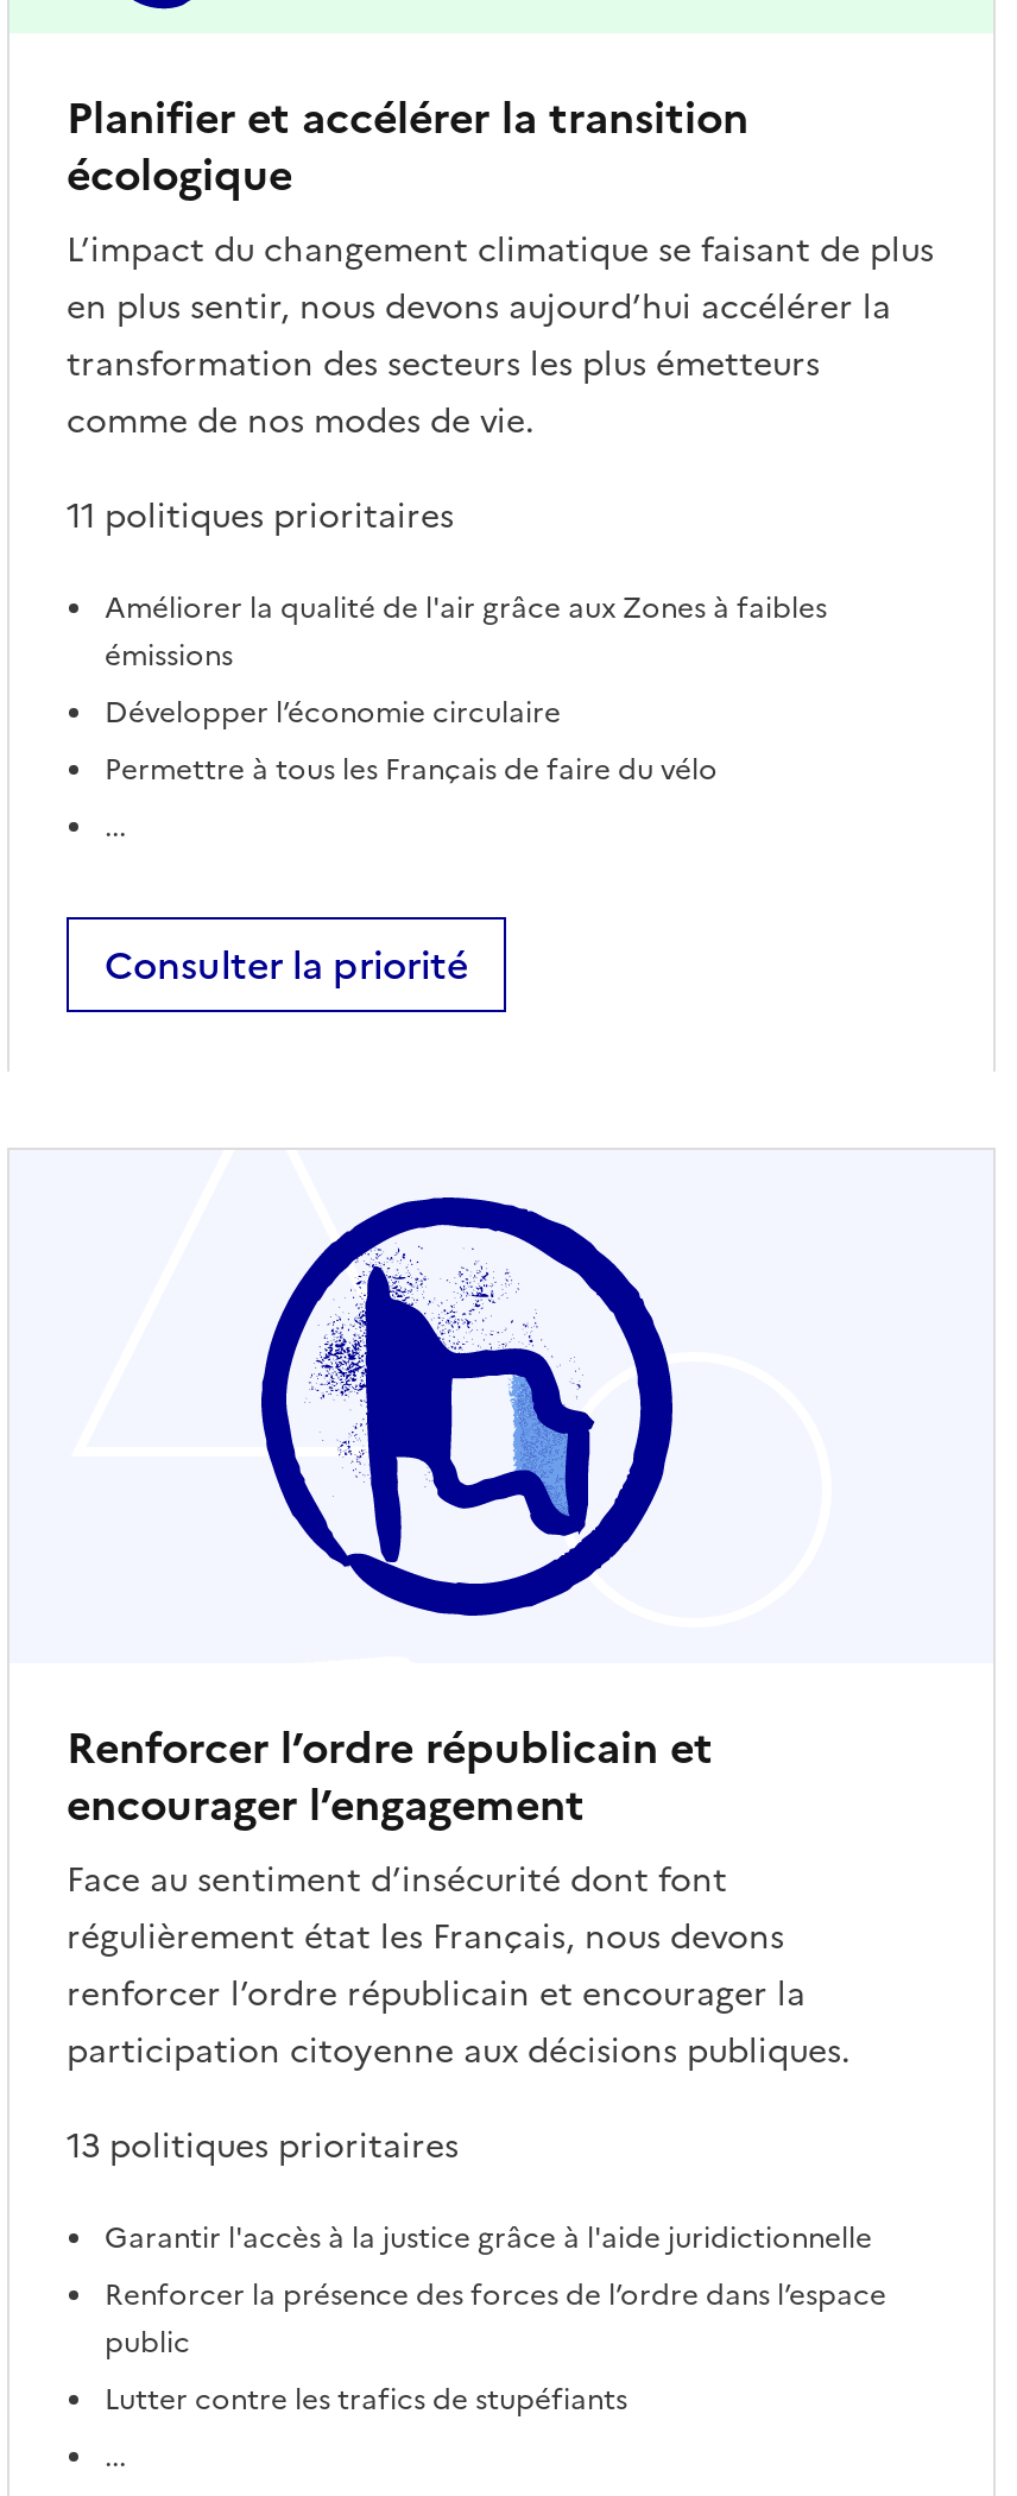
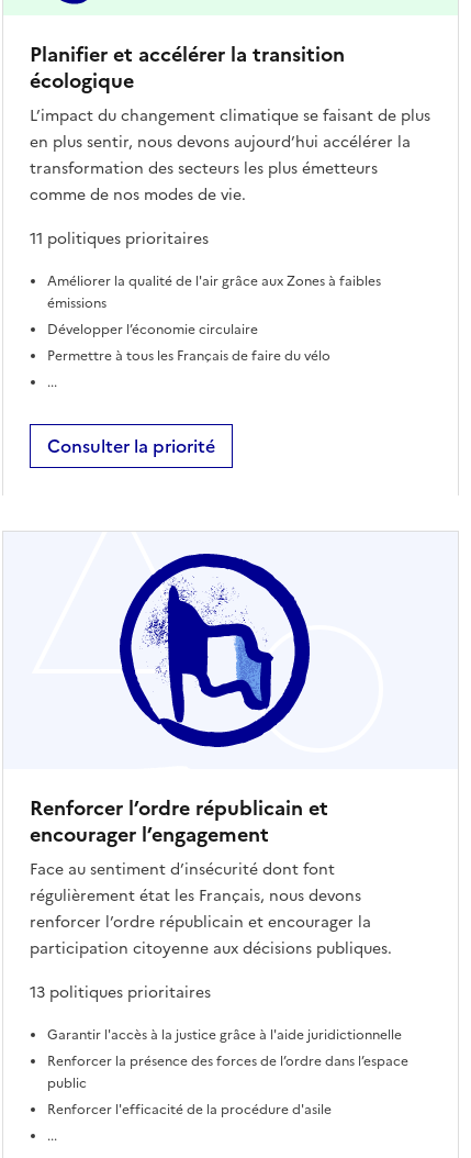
- Lutter contre les trafics de stupéfiants
+ Renforcer l'efficacité de la procédure d'asile
